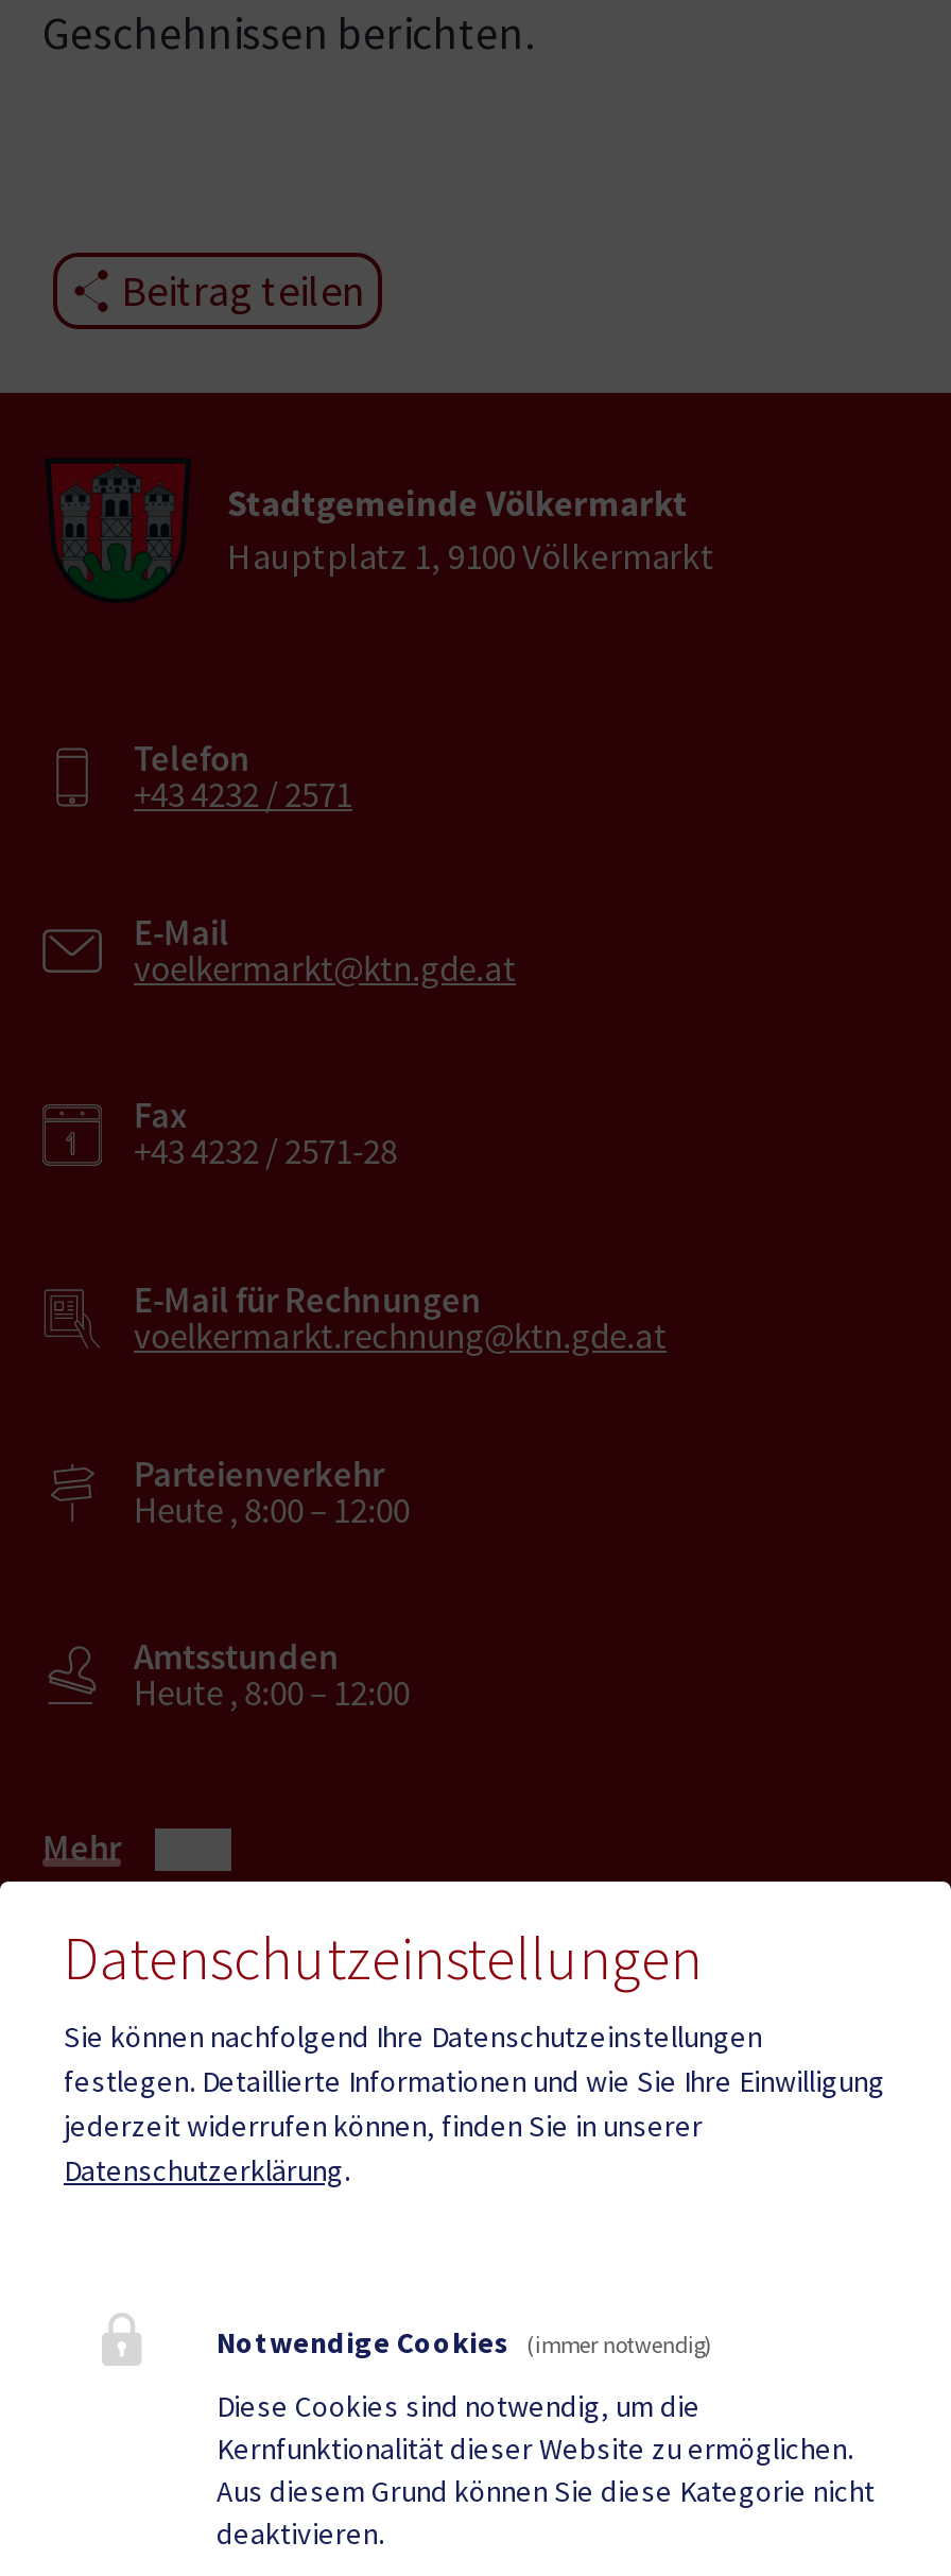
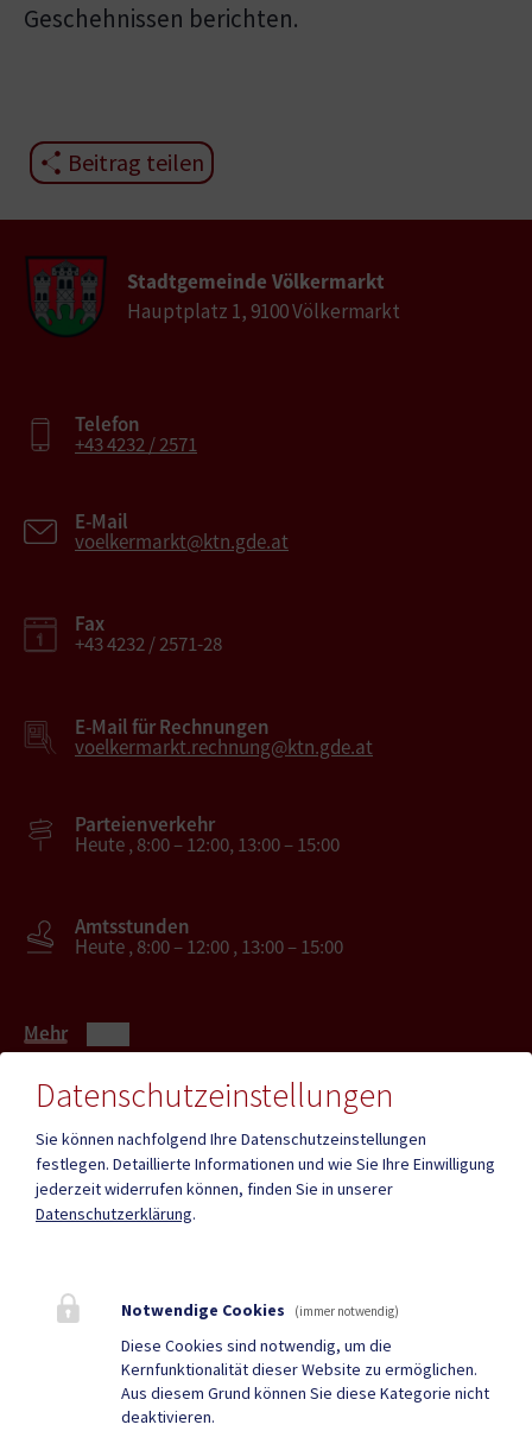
- Heute , 8:00 – 12:00
+ Heute , 8:00 – 12:00, 13:00 – 15:00

- Heute , 8:00 – 12:00
+ Heute , 8:00 – 12:00 , 13:00 – 15:00
